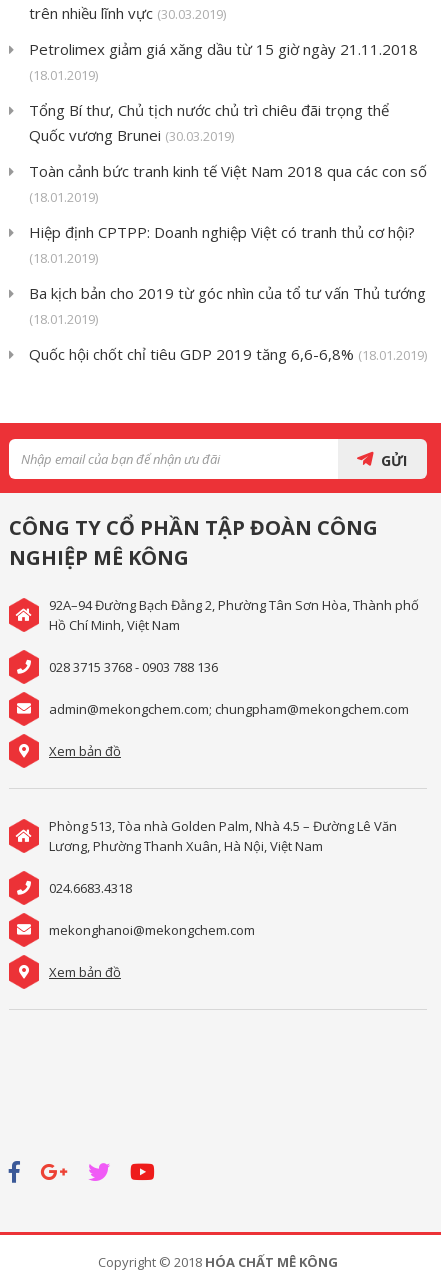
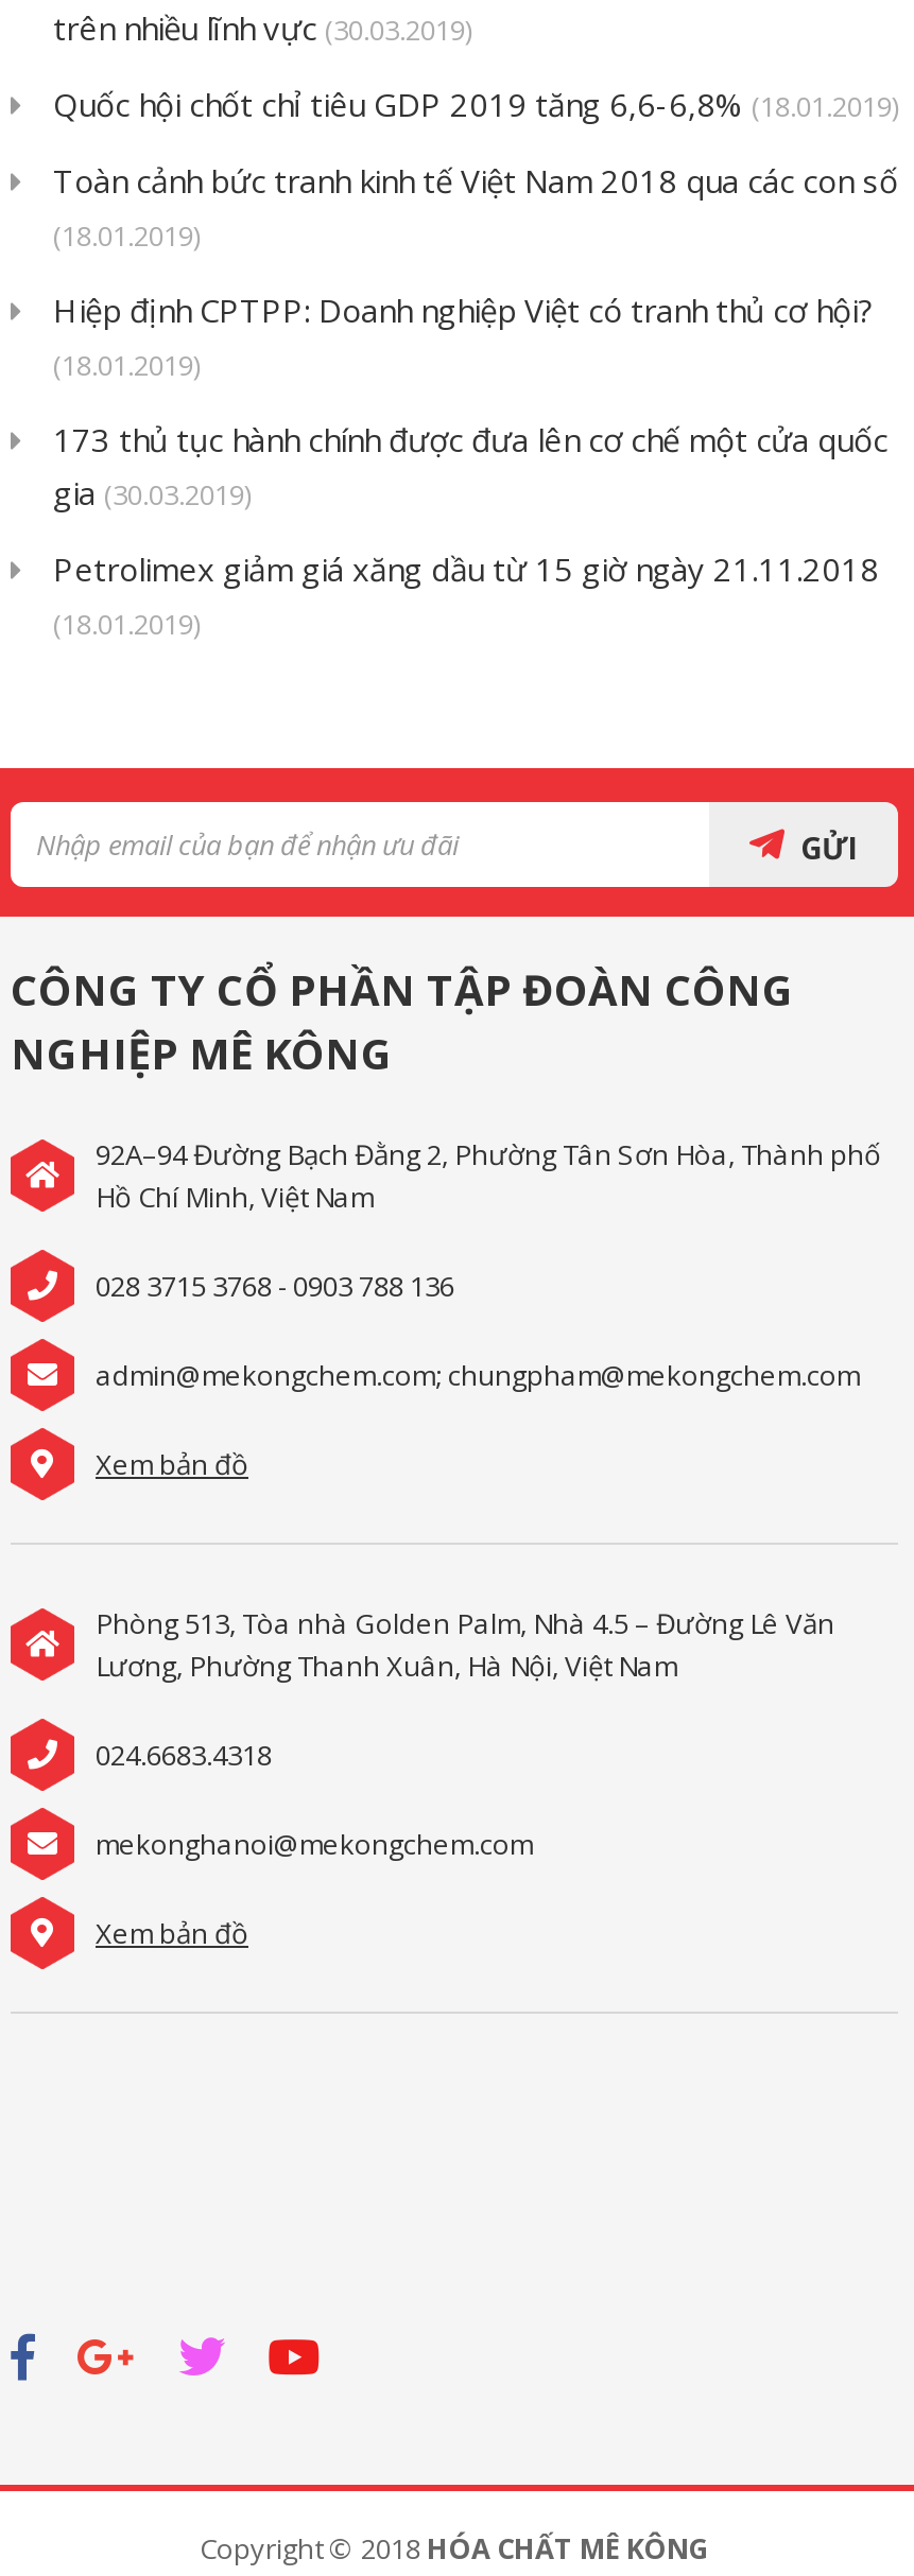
moved down: Petrolimex giảm giá xăng dầu từ 15 giờ ngày 21.11.2018

- (18.01.2019)
- Tổng Bí thư, Chủ tịch nước chủ trì chiêu đãi trọng thể
- Quốc vương Brunei (30.03.2019)

moved up: Toàn cảnh bức tranh kinh tế Việt Nam 2018 qua các con số | (18.01.2019) | Hiệp định CPTPP: Doanh nghiệp Việt có tranh thủ cơ hội? | (18.01.2019)

- Ba kịch bản cho 2019 từ góc nhìn của tổ tư vấn Thủ tướng
+ 173 thủ tục hành chính được đưa lên cơ chế một cửa quốc
+ gia (30.03.2019)

moved up: Quốc hội chốt chỉ tiêu GDP 2019 tăng 6,6-6,8% (18.01.2019)
